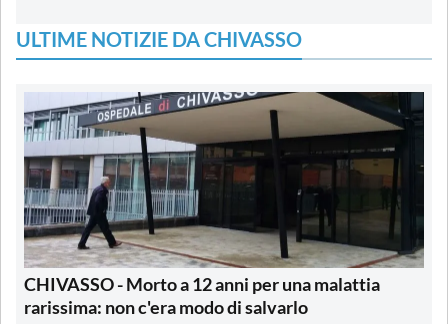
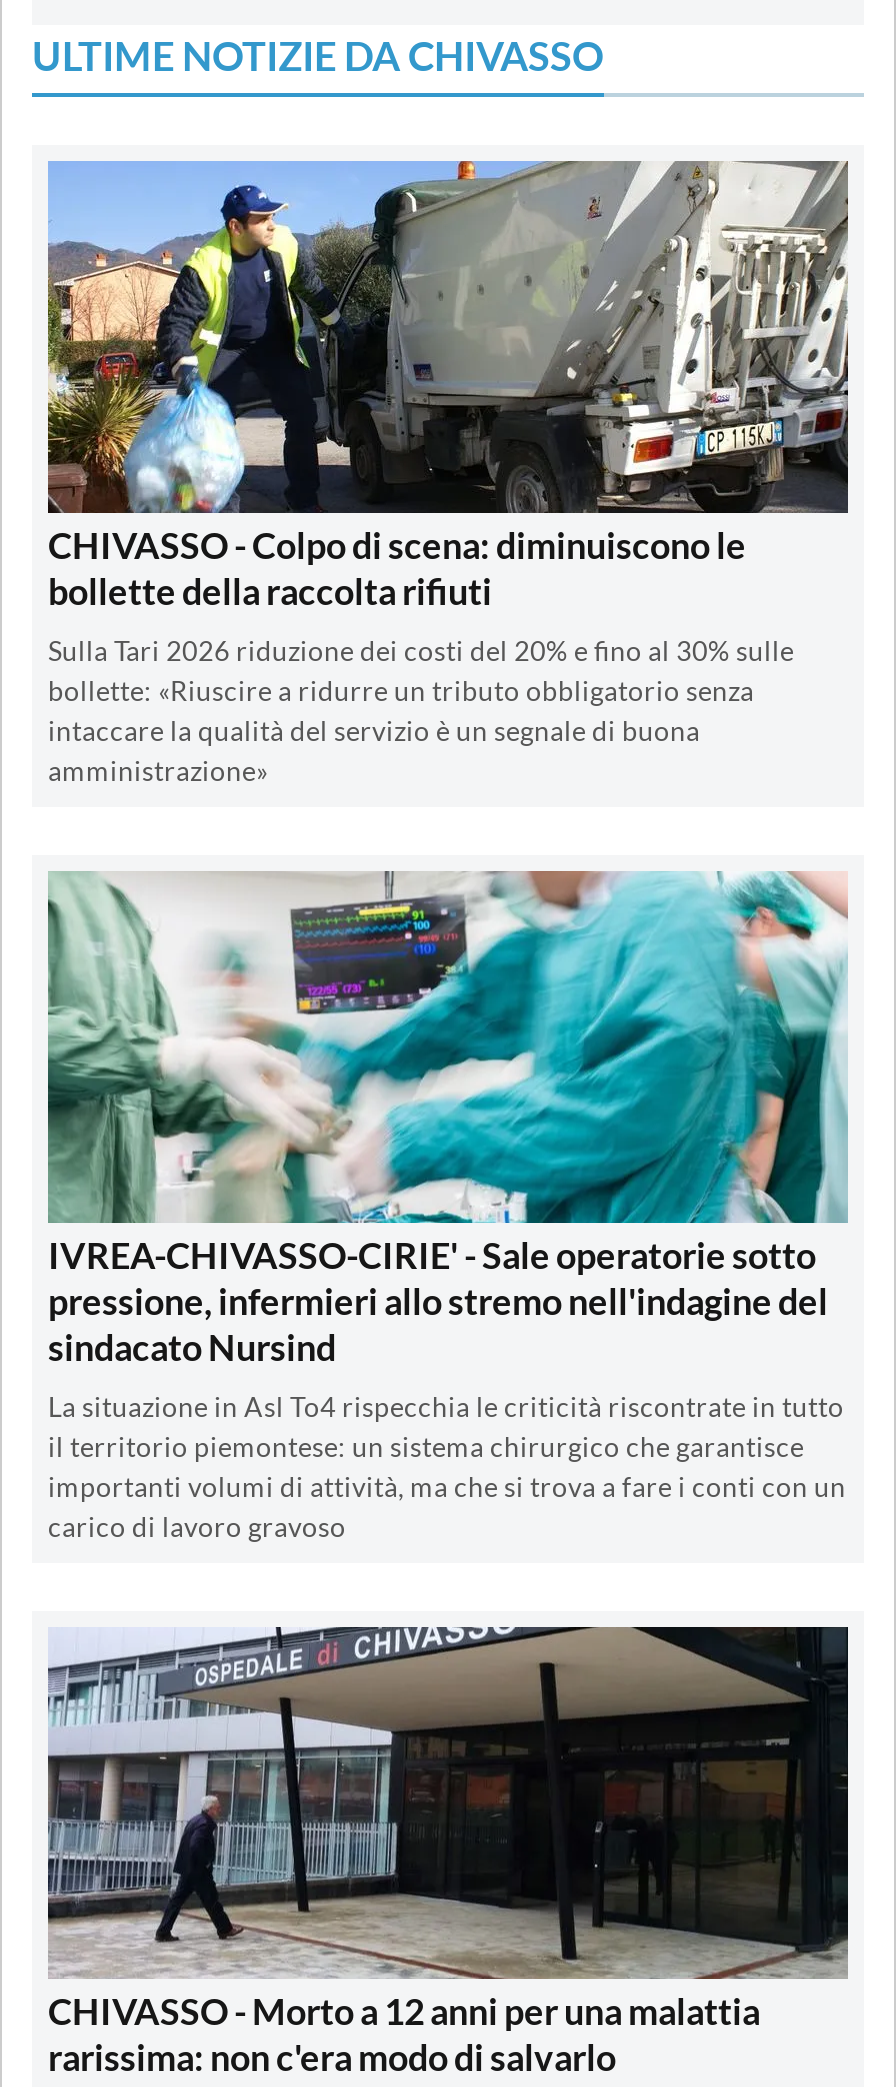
+ [image]
+ IVREA-CHIVASSO-CIRIE' - Sale operatorie sotto
+ pressione, infermieri allo stremo nell'indagine del
+ sindacato Nursind
+ La situazione in Asl To4 rispecchia le criticità riscontrate in tutto
+ il territorio piemontese: un sistema chirurgico che garantisce
+ importanti volumi di attività, ma che si trova a fare i conti con un
+ carico di lavoro gravoso

+ [image]
+ CHIVASSO - Colpo di scena: diminuiscono le
+ bollette della raccolta rifiuti
+ Sulla Tari 2026 riduzione dei costi del 20% e fino al 30% sulle
+ bollette: «Riuscire a ridurre un tributo obbligatorio senza
+ intaccare la qualità del servizio è un segnale di buona
+ amministrazione»
